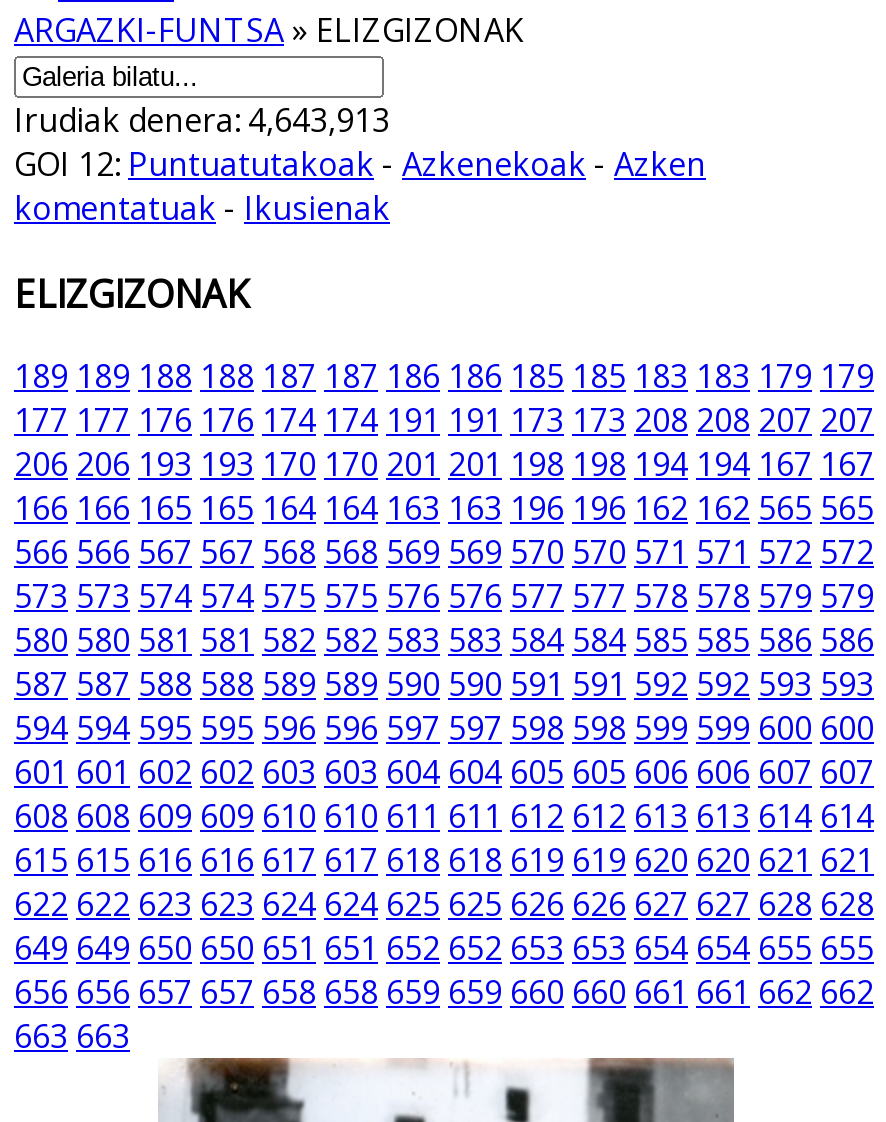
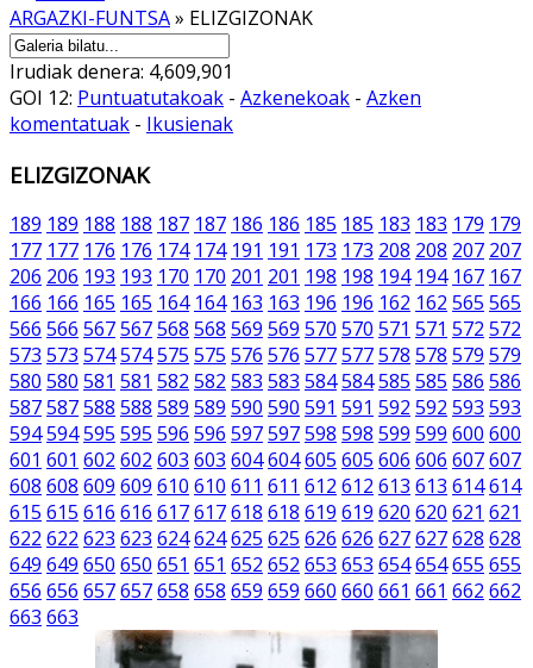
- Irudiak denera: 4,643,913
+ Irudiak denera: 4,609,901
